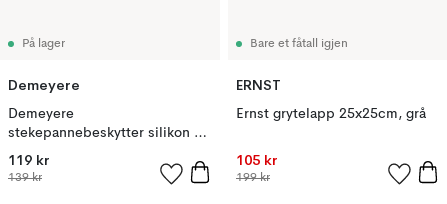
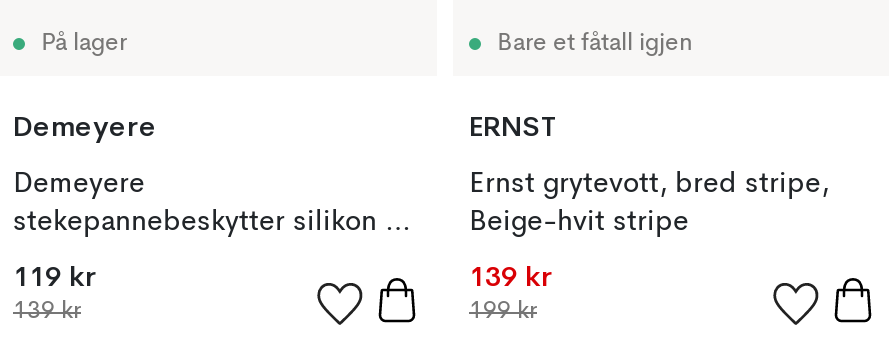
- Ernst grytelapp 25x25cm, grå
+ Ernst grytevott, bred stripe,
+ Beige-hvit stripe

- 105 kr
+ 139 kr
